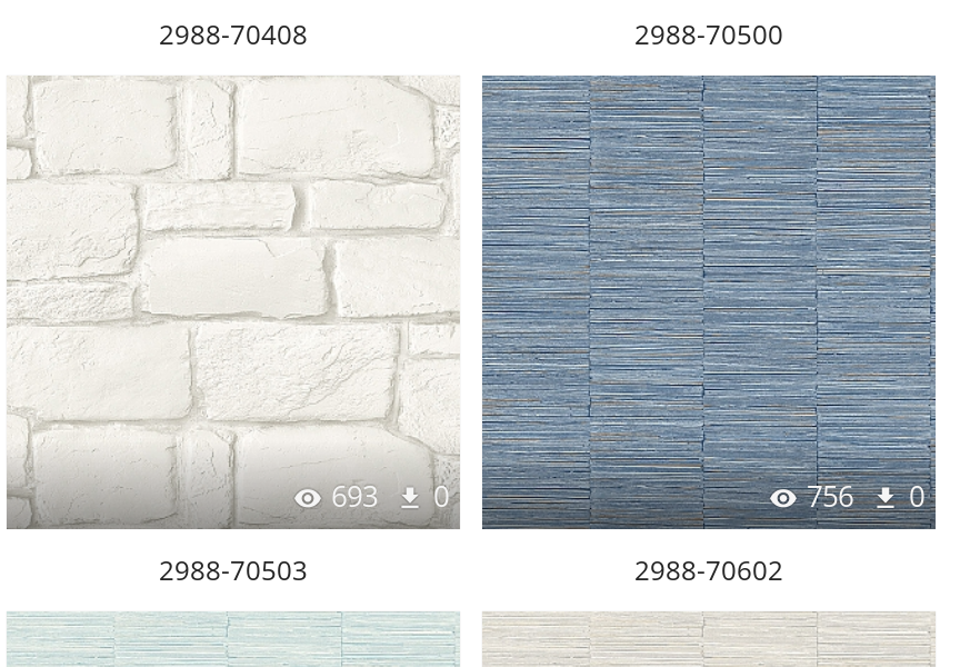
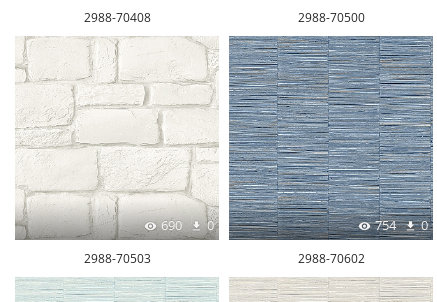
- 693
+ 690

- 756 0
+ 754 0
